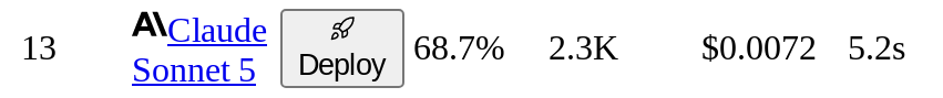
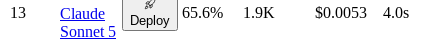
- 68.7%
- 2.3K
- $0.0072
- 5.2s
+ 65.6%
+ 1.9K
+ $0.0053
+ 4.0s
